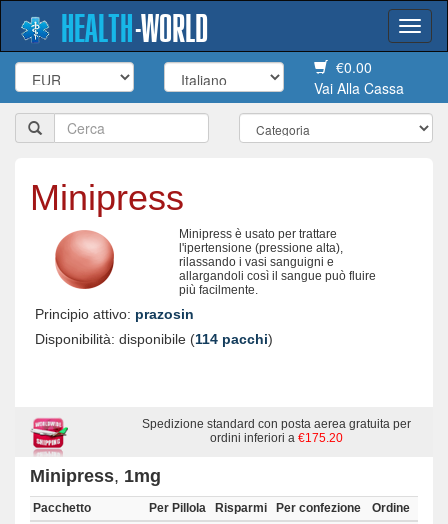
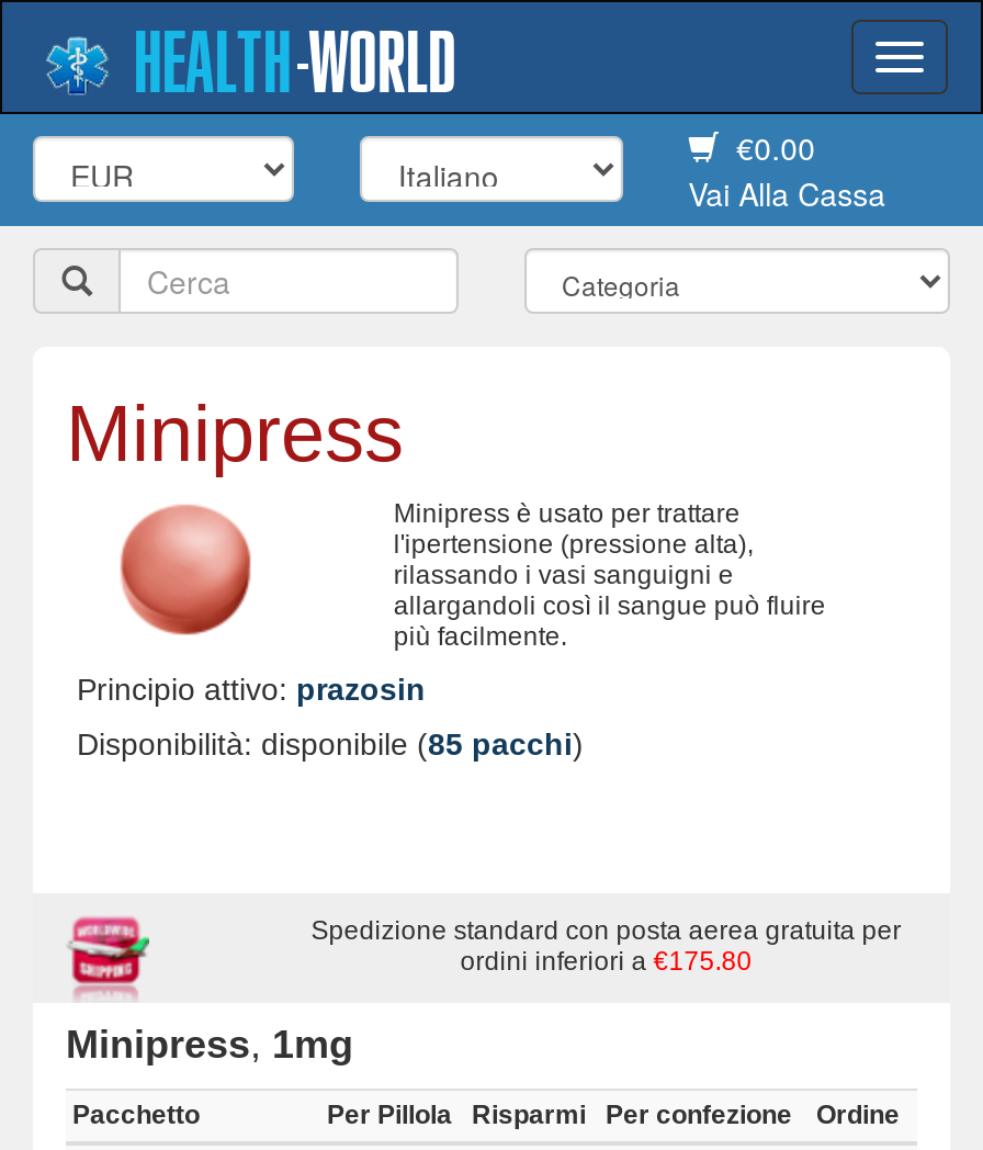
- Disponibilità: disponibile (114 pacchi)
+ Disponibilità: disponibile (85 pacchi)

- ordini inferiori a €175.20
+ ordini inferiori a €175.80
